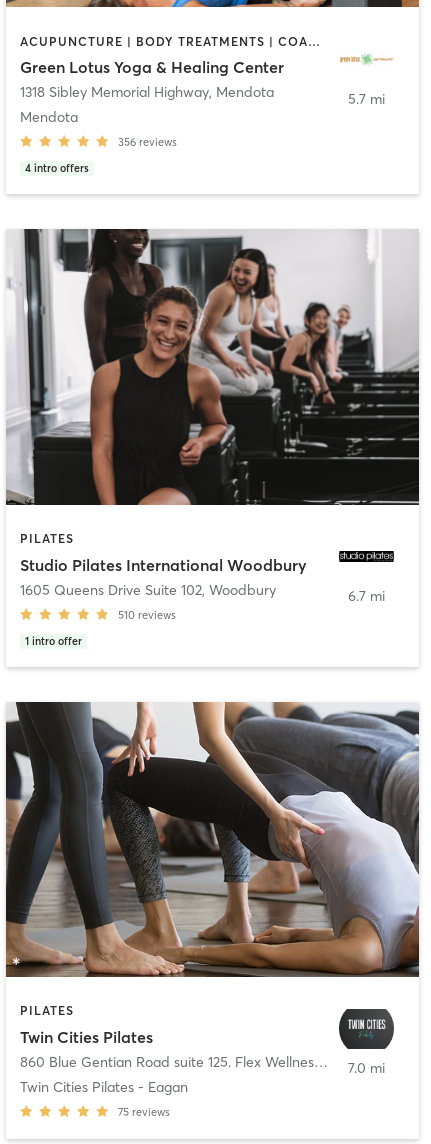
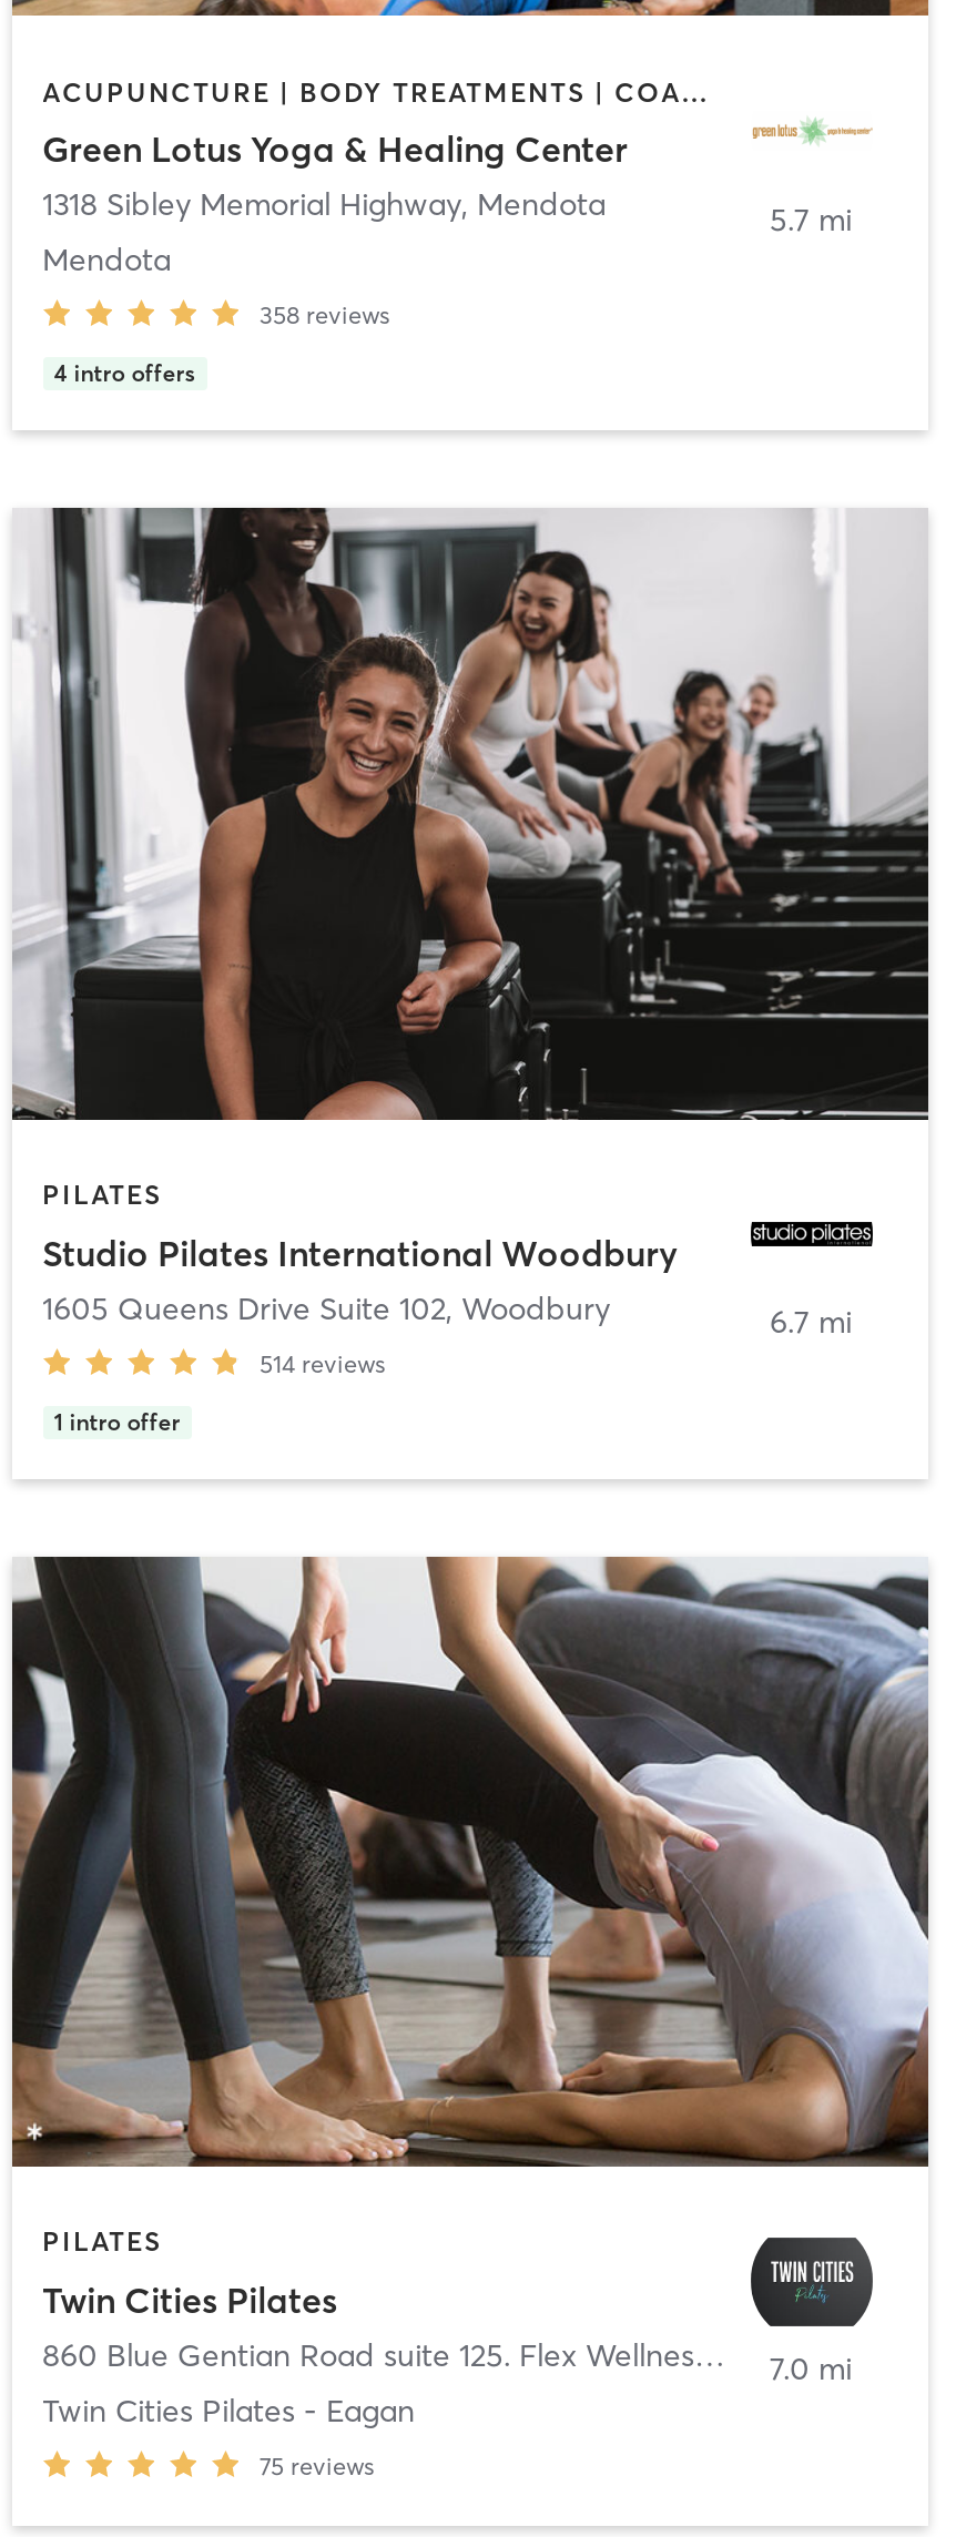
- 356 reviews
+ 358 reviews

- 510 reviews
+ 514 reviews
